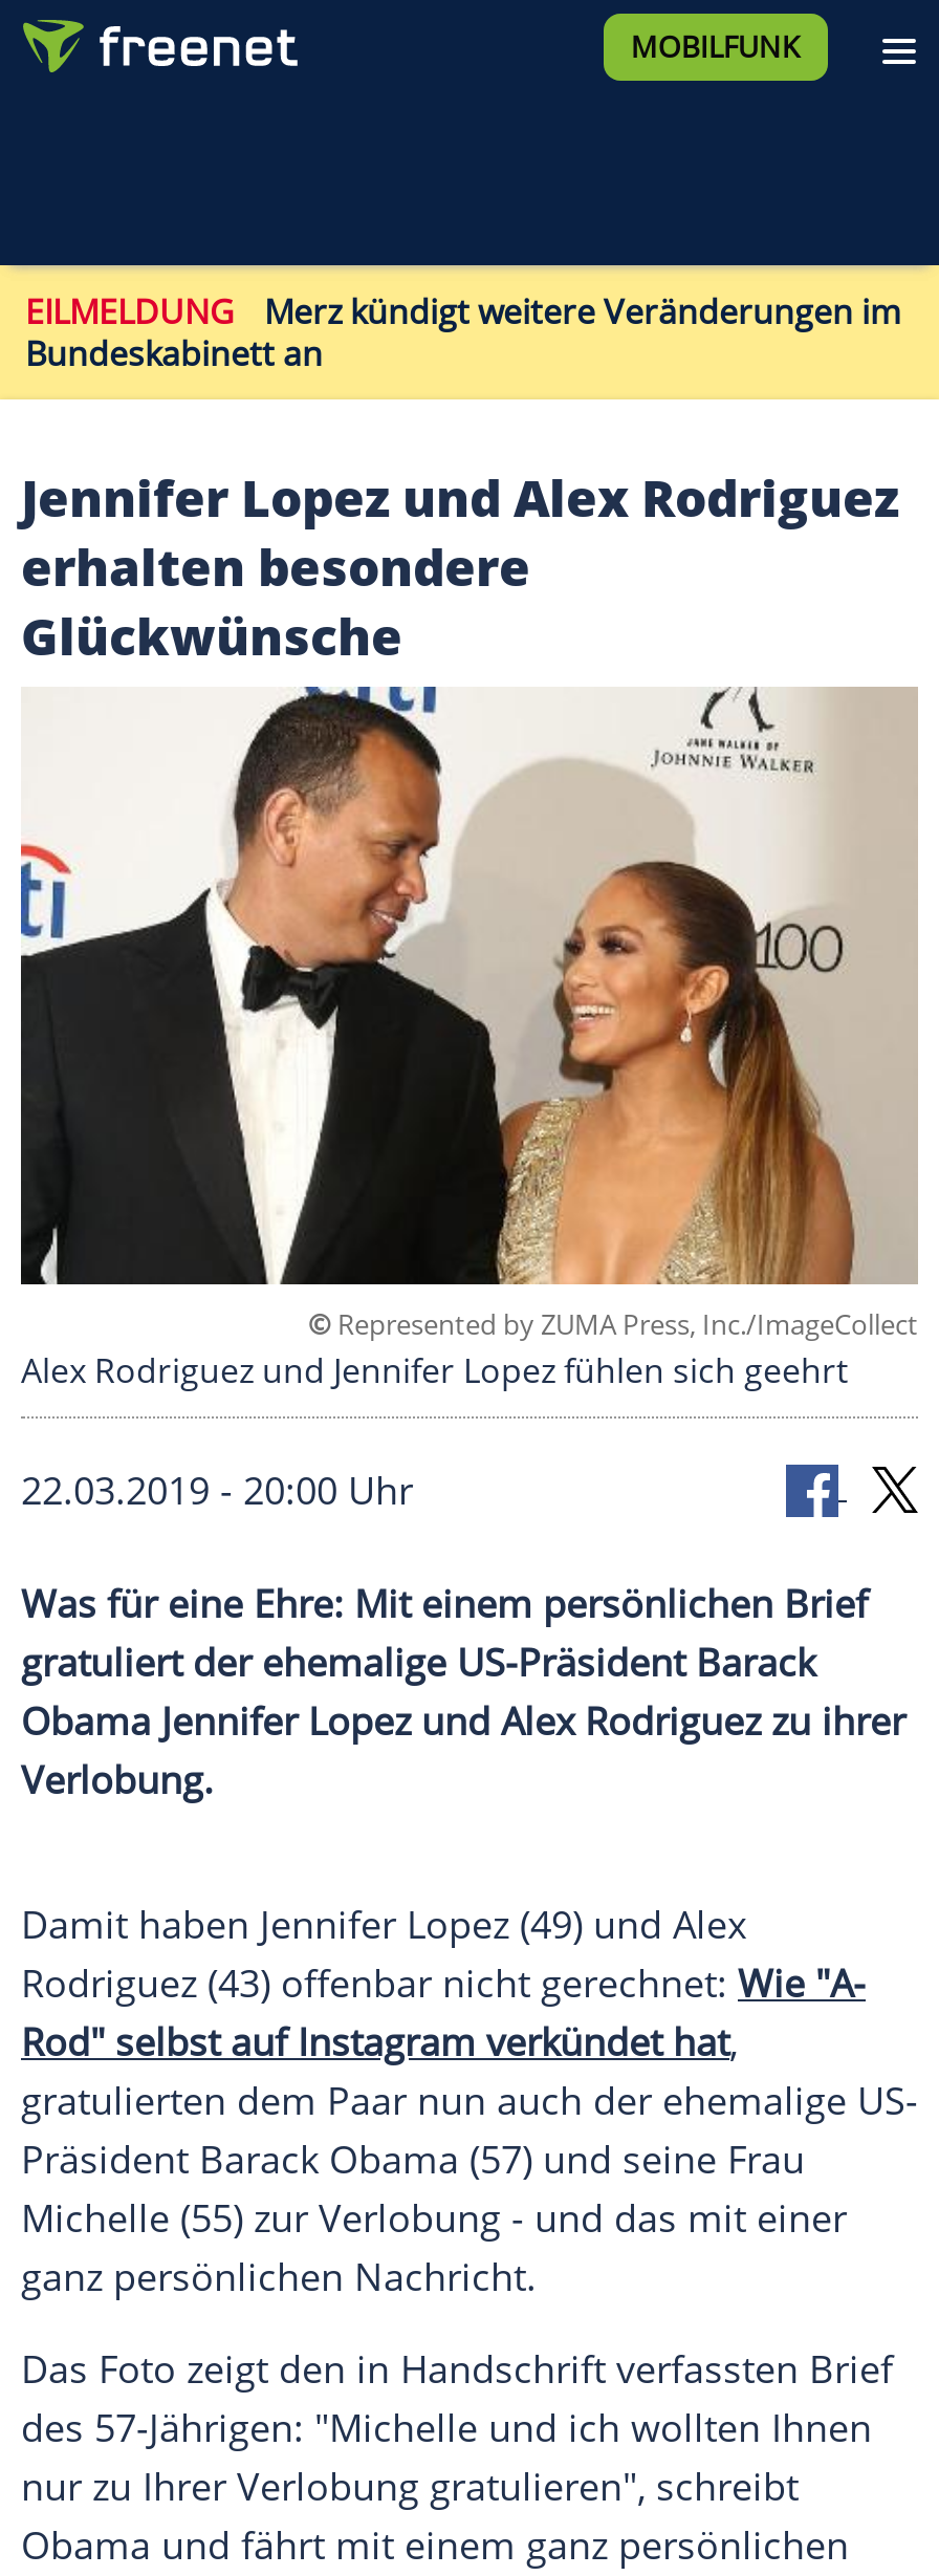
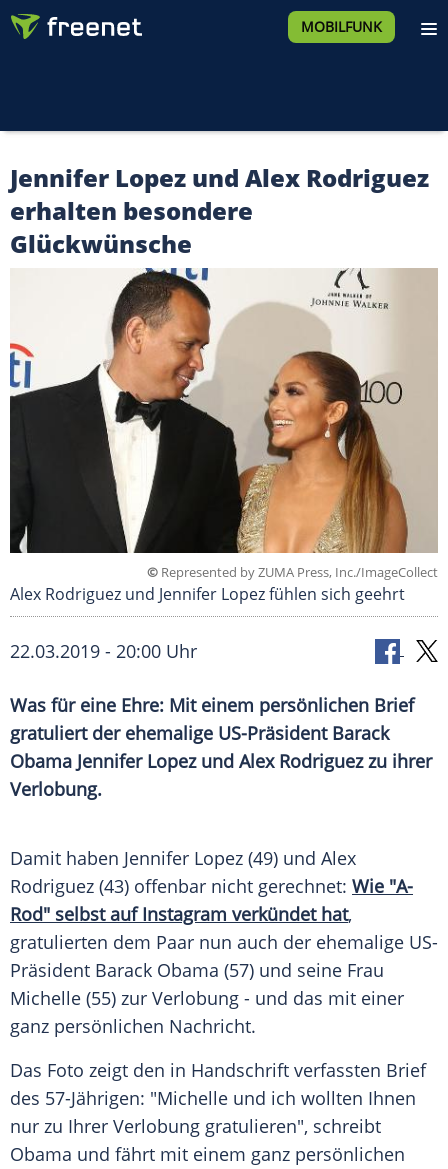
- EILMELDUNG Merz kündigt weitere Veränderungen im
- Bundeskabinett an
